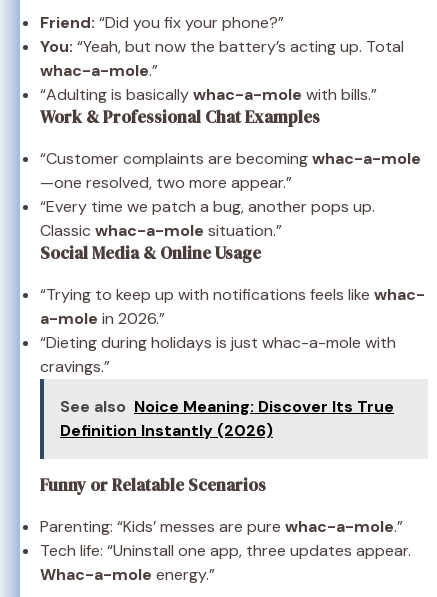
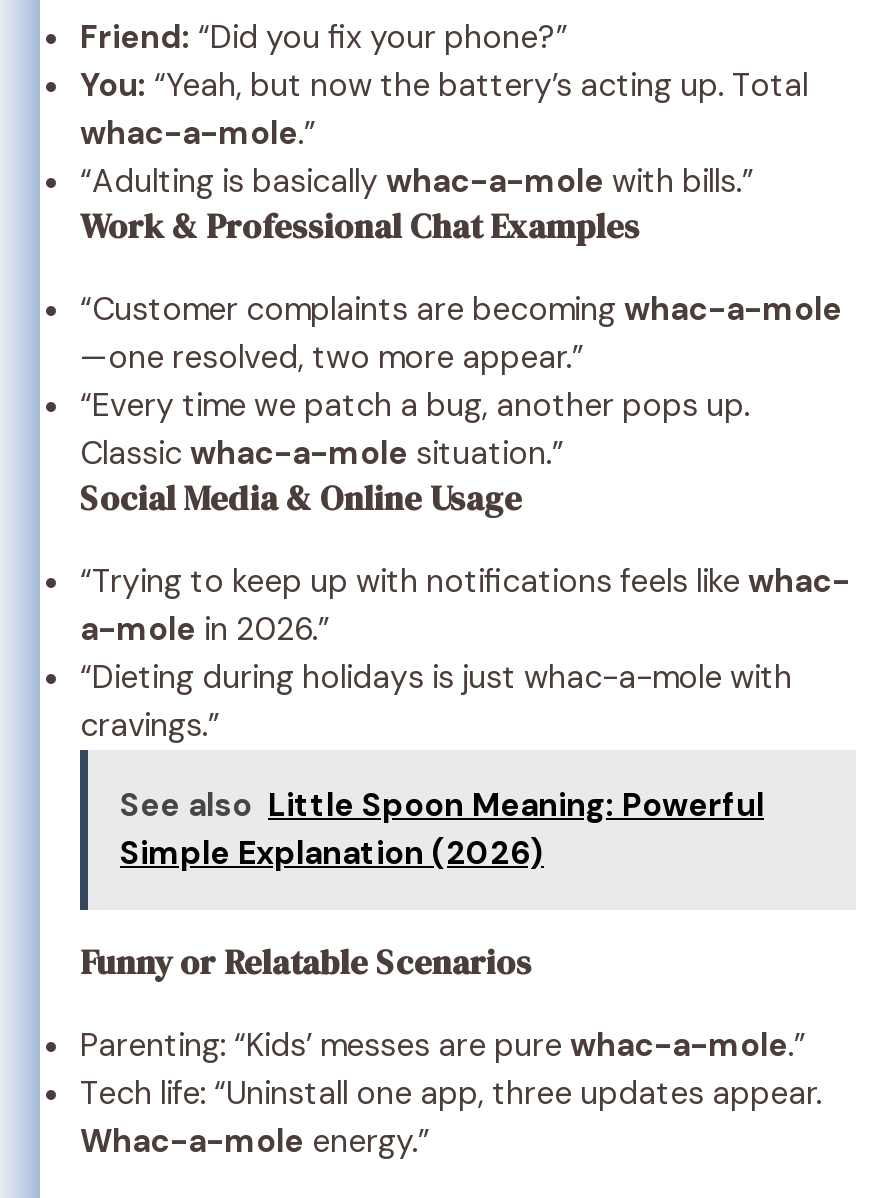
- See also Noice Meaning: Discover Its True
- Definition Instantly (2026)
+ See also Little Spoon Meaning: Powerful
+ Simple Explanation (2026)
